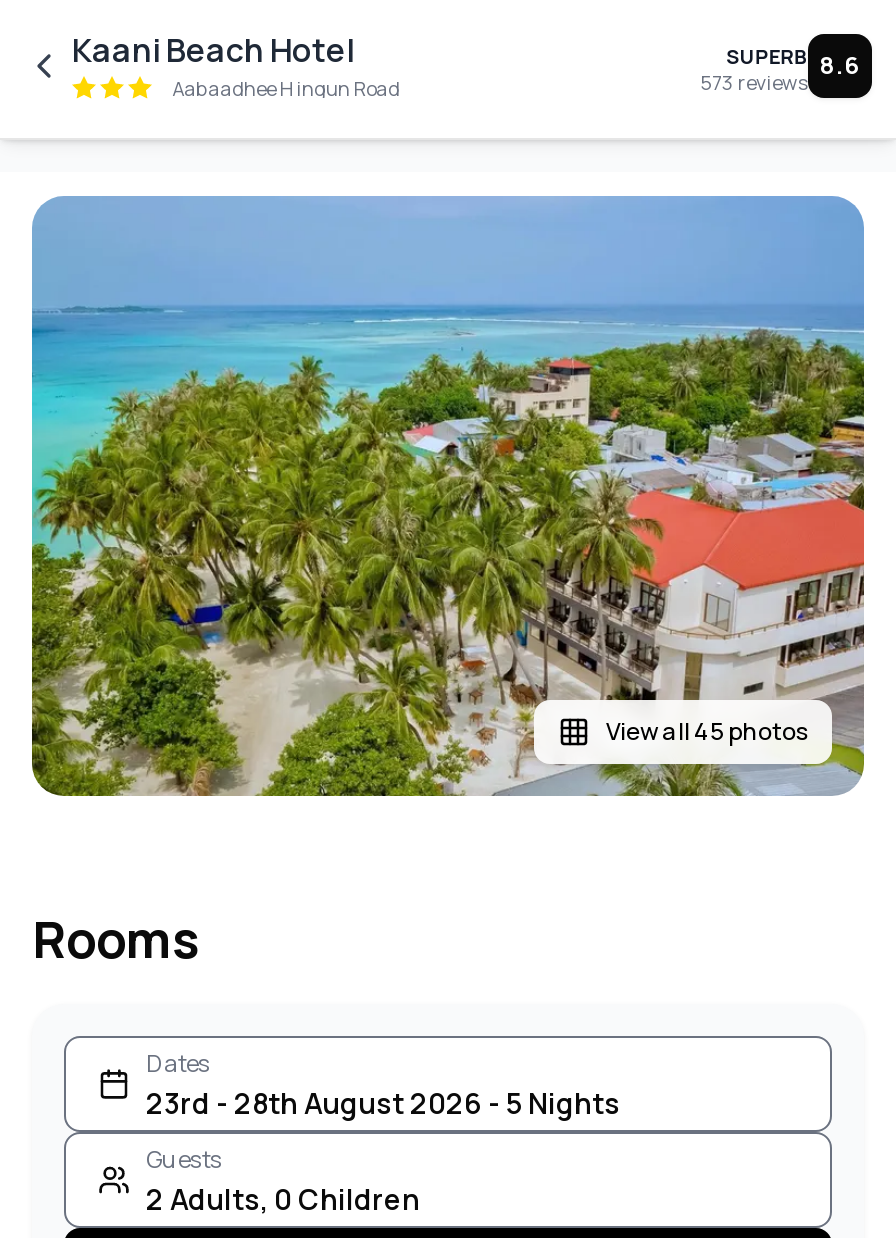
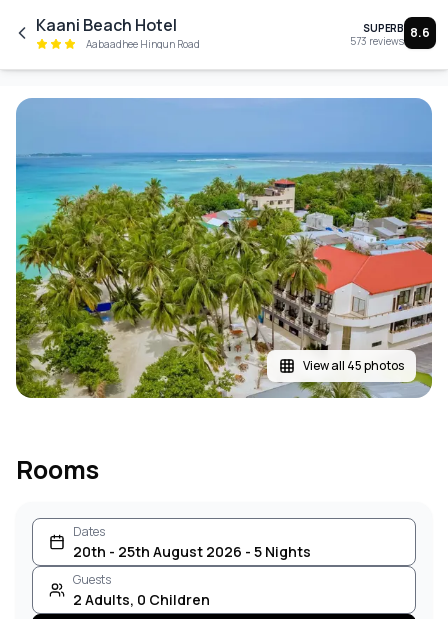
- 23rd - 28th August 2026 - 5 Nights
+ 20th - 25th August 2026 - 5 Nights
